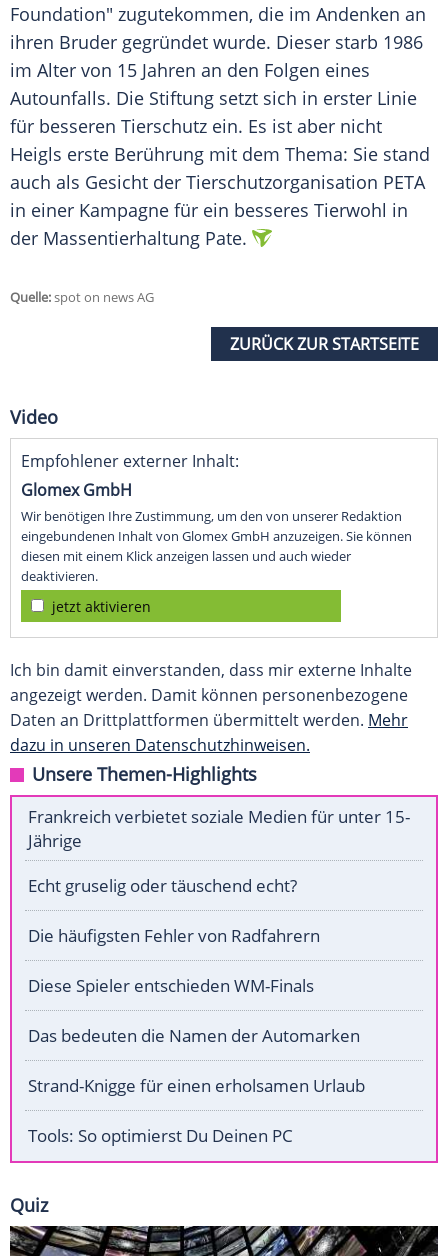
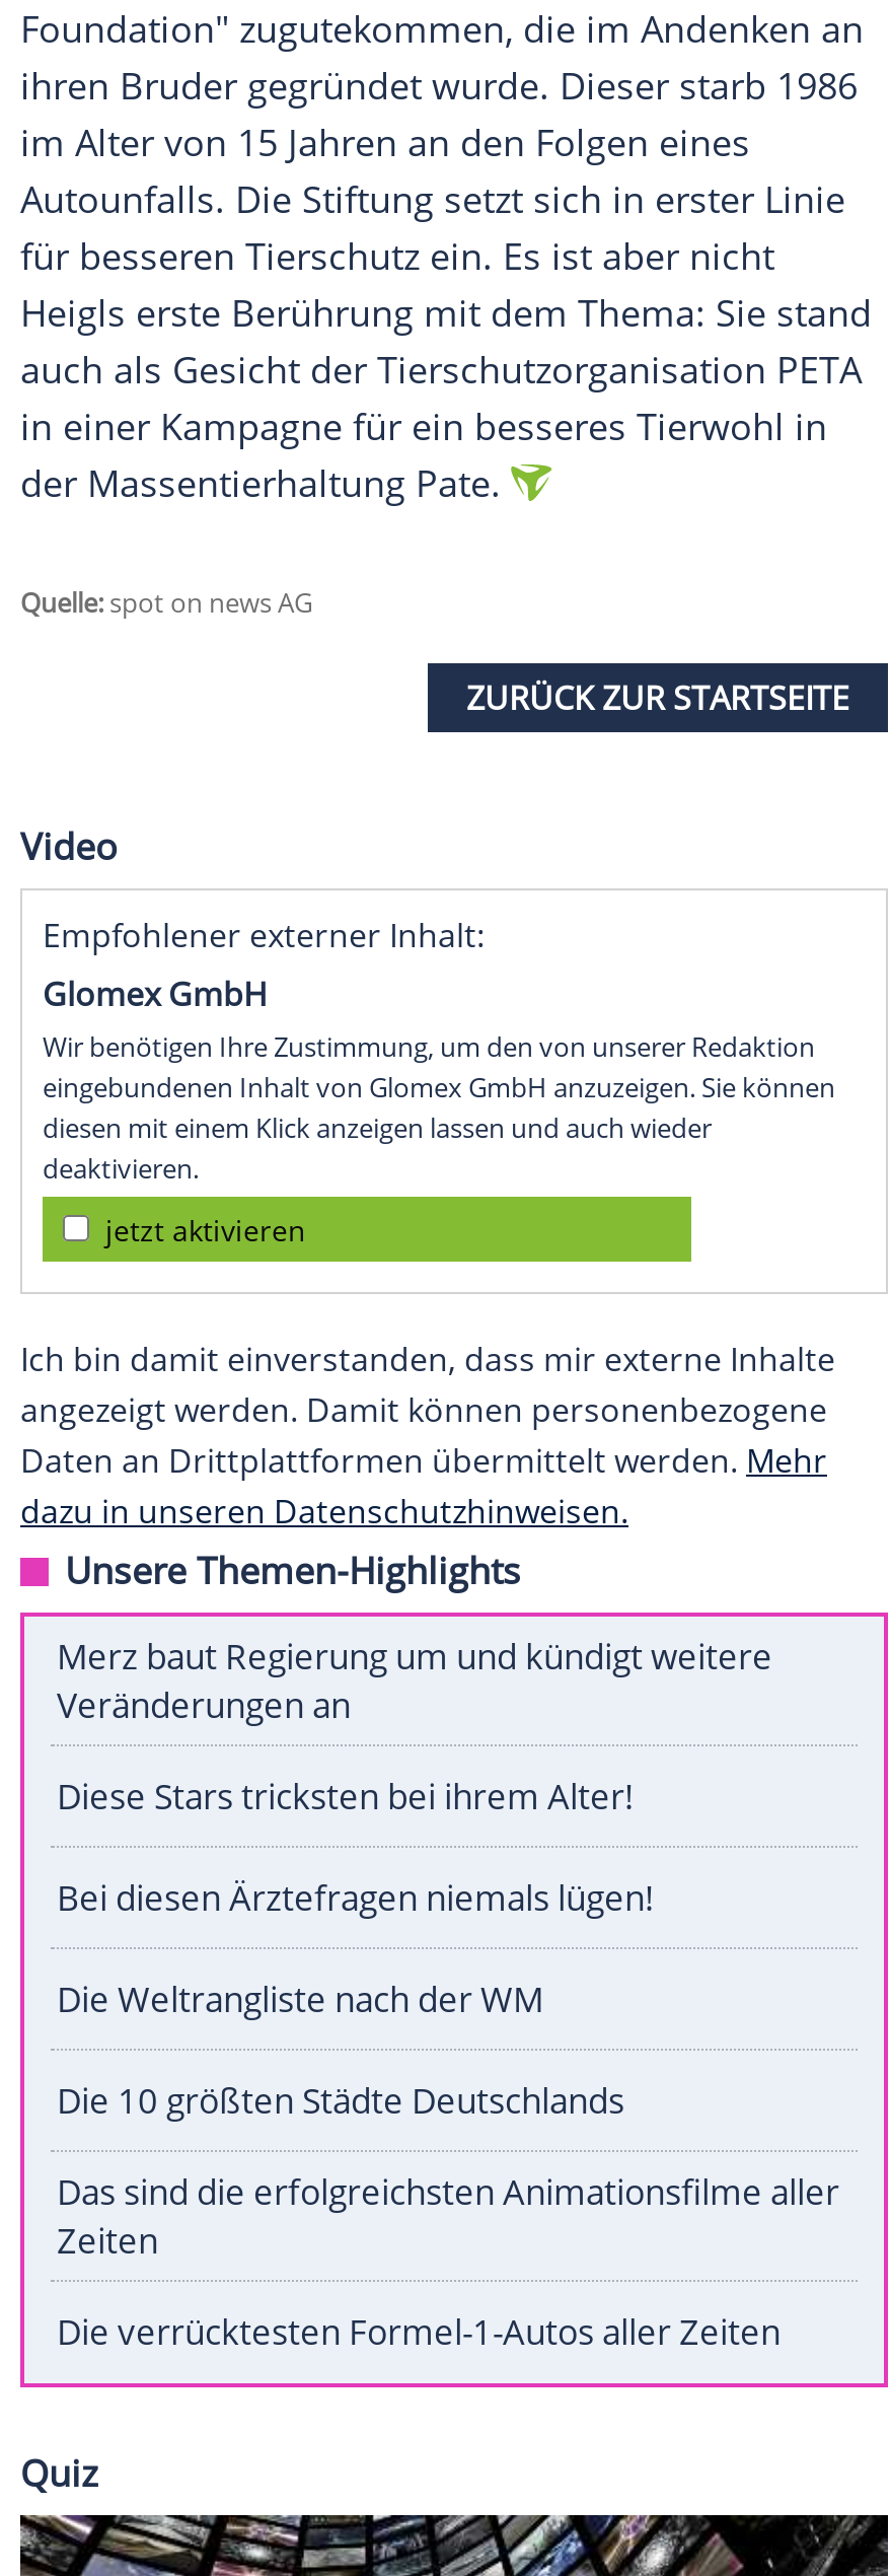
- Frankreich verbietet soziale Medien für unter 15-
- Jährige
+ Merz baut Regierung um und kündigt weitere
+ Veränderungen an

- Echt gruselig oder täuschend echt?
+ Diese Stars tricksten bei ihrem Alter!

- Die häufigsten Fehler von Radfahrern
+ Bei diesen Ärztefragen niemals lügen!

- Diese Spieler entschieden WM-Finals
+ Die Weltrangliste nach der WM

- Das bedeuten die Namen der Automarken
+ Die 10 größten Städte Deutschlands

- Strand-Knigge für einen erholsamen Urlaub
+ Das sind die erfolgreichsten Animationsfilme aller
+ Zeiten

- Tools: So optimierst Du Deinen PC
+ Die verrücktesten Formel-1-Autos aller Zeiten
